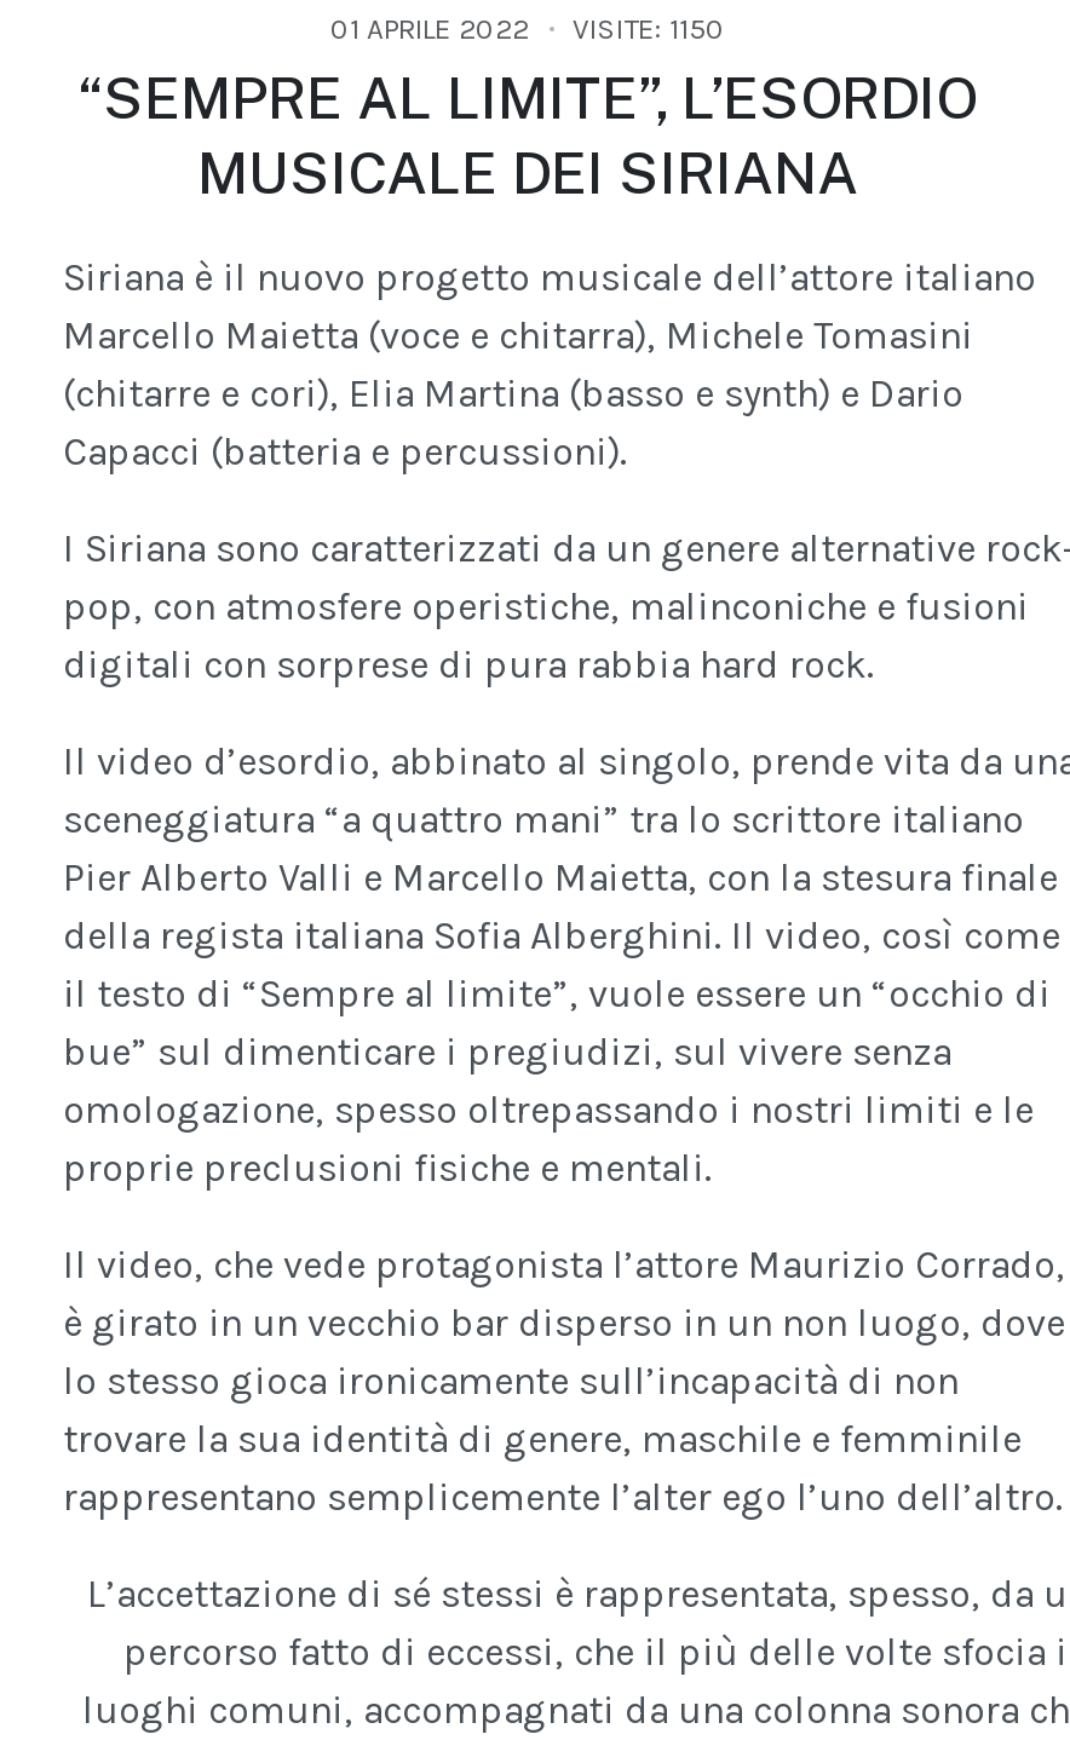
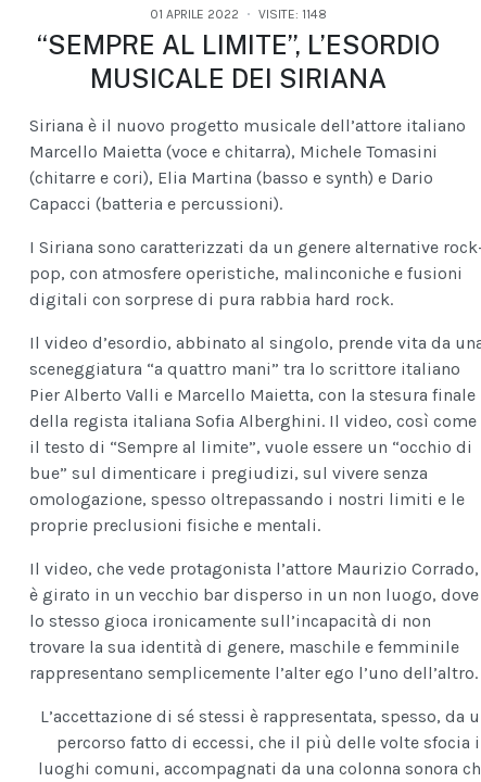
- 01 APRILE 2022 VISITE: 1150
+ 01 APRILE 2022 VISITE: 1148
